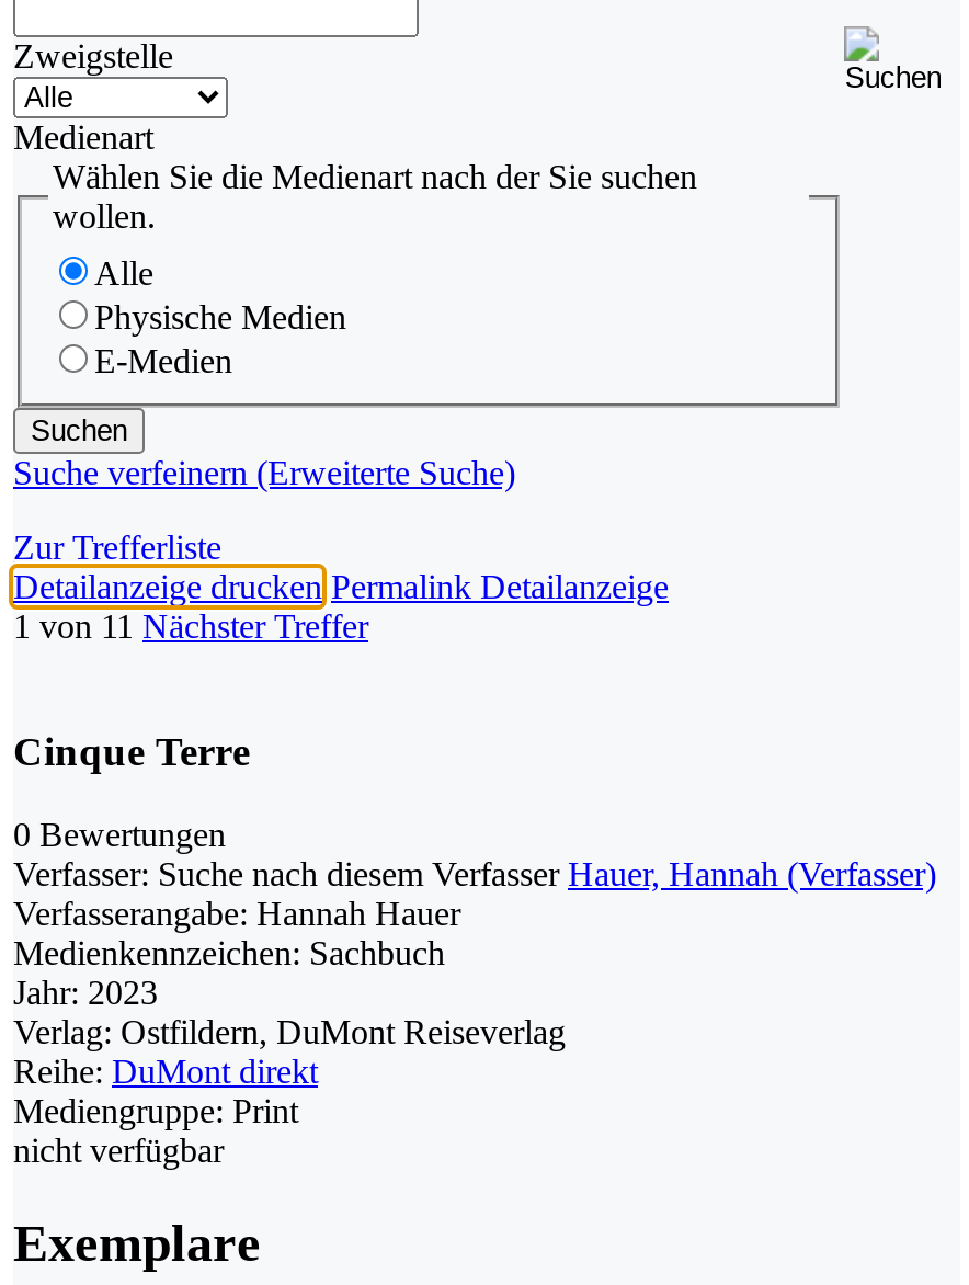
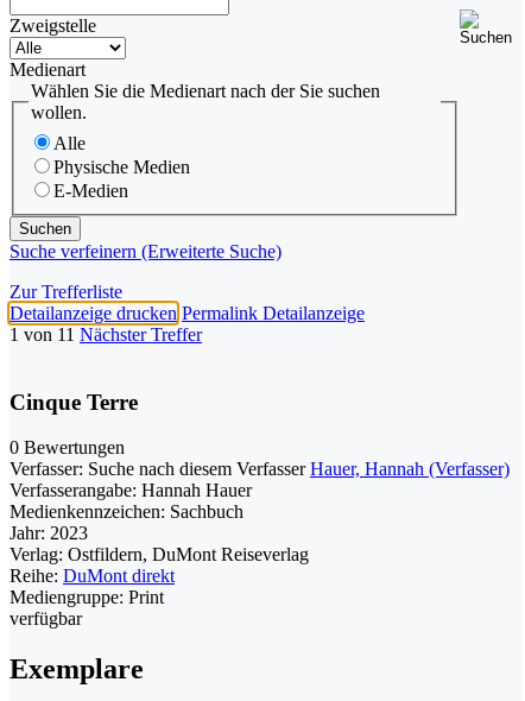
- nicht verfügbar
+ verfügbar
